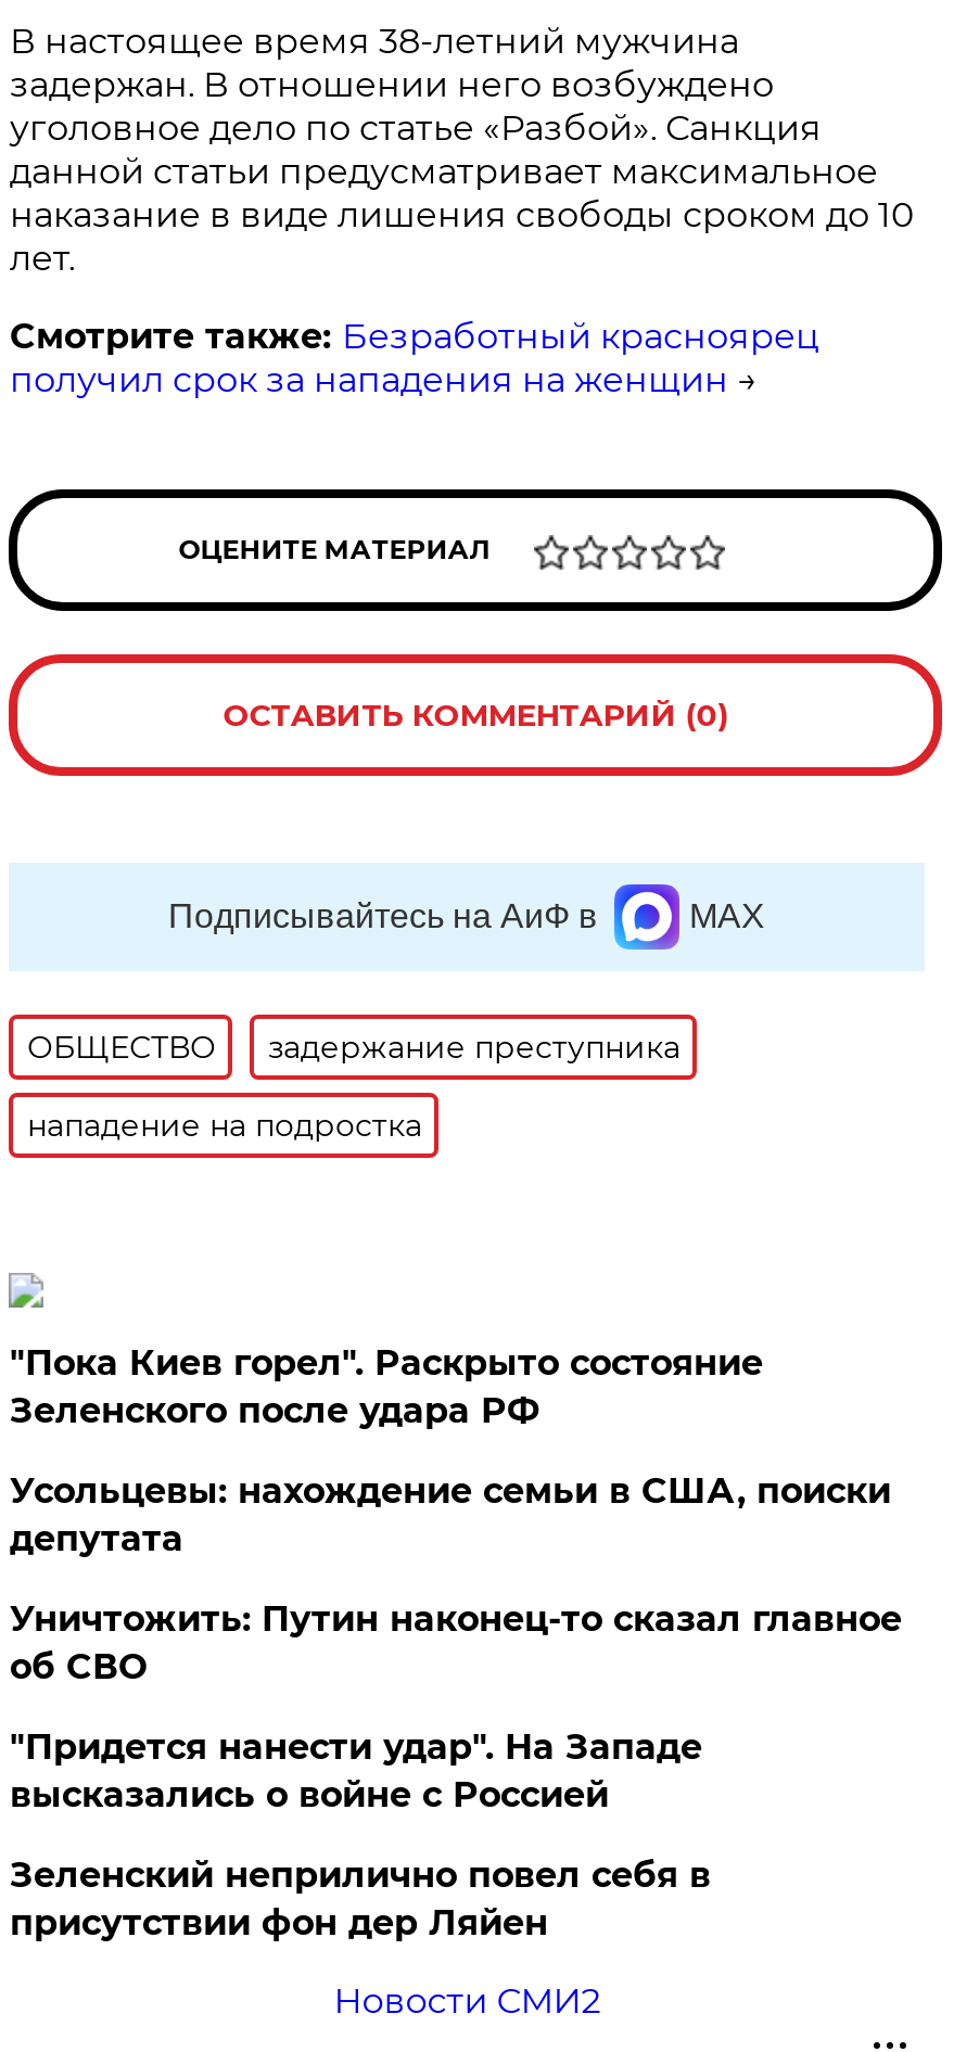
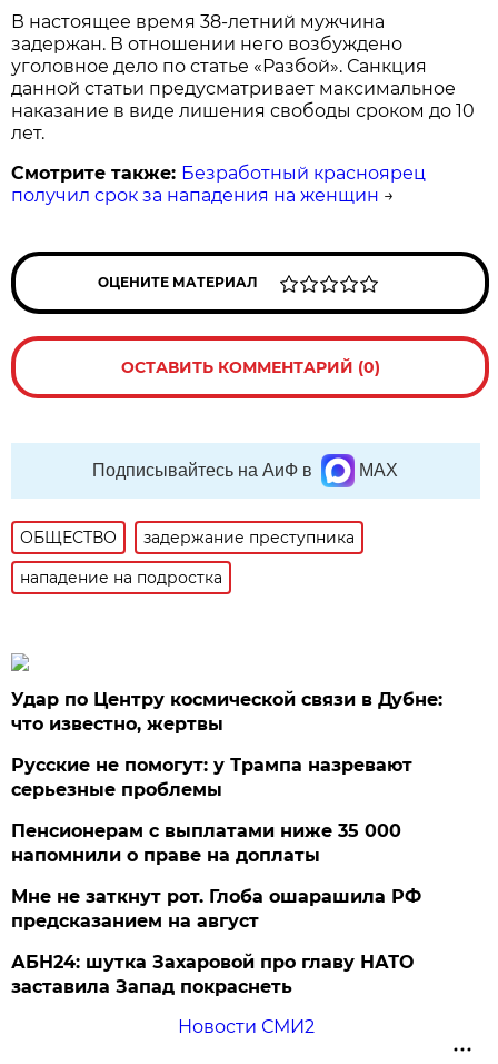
- "Пока Киев горел". Раскрыто состояние
- Зеленского после удара РФ
+ Удар по Центру космической связи в Дубне:
+ что известно, жертвы

- Усольцевы: нахождение семьи в США, поиски
- депутата
+ Русские не помогут: у Трампа назревают
+ серьезные проблемы

- Уничтожить: Путин наконец-то сказал главное
- об СВО
+ Пенсионерам с выплатами ниже 35 000
+ напомнили о праве на доплаты

- "Придется нанести удар". На Западе
- высказались о войне с Россией
+ Мне не заткнут рот. Глоба ошарашила РФ
+ предсказанием на август

- Зеленский неприлично повел cебя в
- присутствии фон дер Ляйен
+ АБН24: шутка Захаровой про главу НАТО
+ заставила Запад покраснеть
